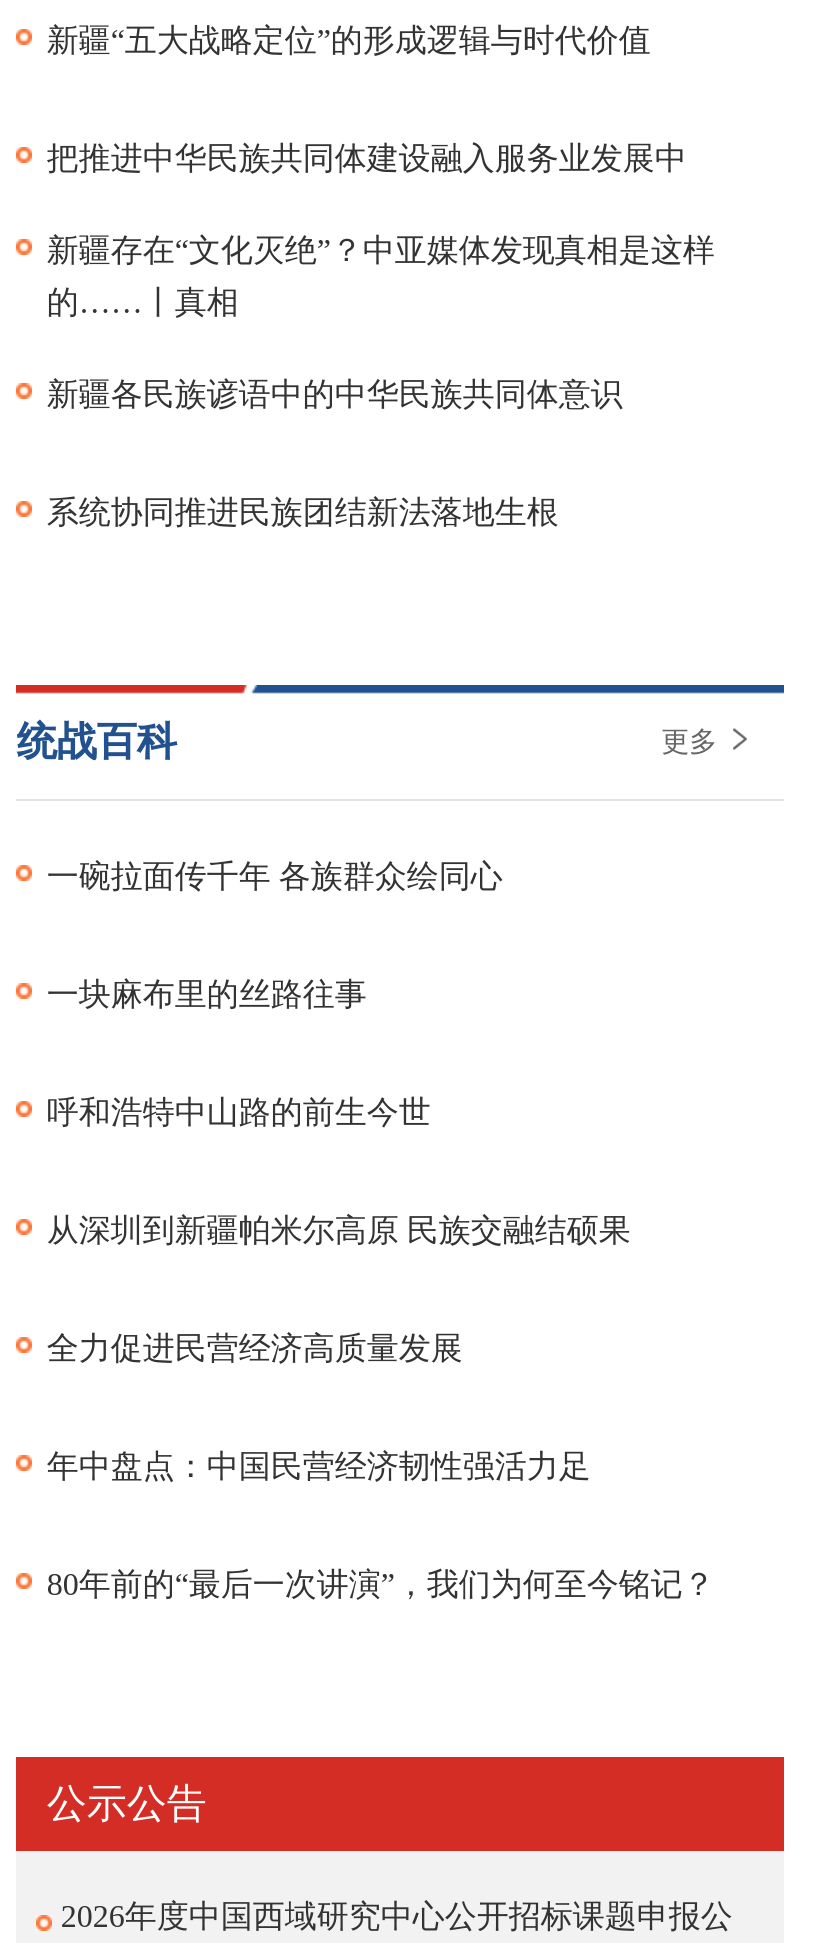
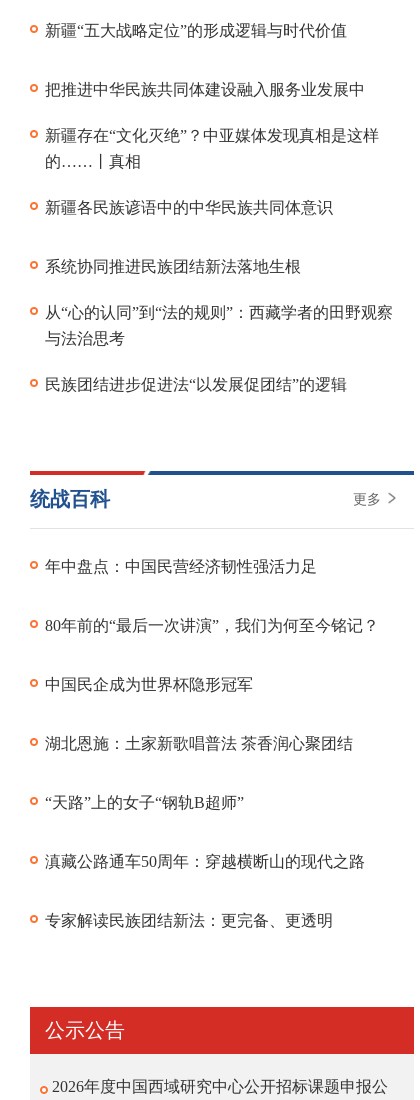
+ 从“心的认同”到“法的规则”：西藏学者的田野观察
+ 与法治思考
+ 民族团结进步促进法“以发展促团结”的逻辑

- 一碗拉面传千年 各族群众绘同心
- 一块麻布里的丝路往事
- 呼和浩特中山路的前生今世
- 从深圳到新疆帕米尔高原 民族交融结硕果
- 全力促进民营经济高质量发展

moved up: 年中盘点：中国民营经济韧性强活力足 | 80年前的“最后一次讲演”，我们为何至今铭记？

+ 中国民企成为世界杯隐形冠军
+ 湖北恩施：土家新歌唱普法 茶香润心聚团结
+ “天路”上的女子“钢轨B超师”
+ 滇藏公路通车50周年：穿越横断山的现代之路
+ 专家解读民族团结新法：更完备、更透明
